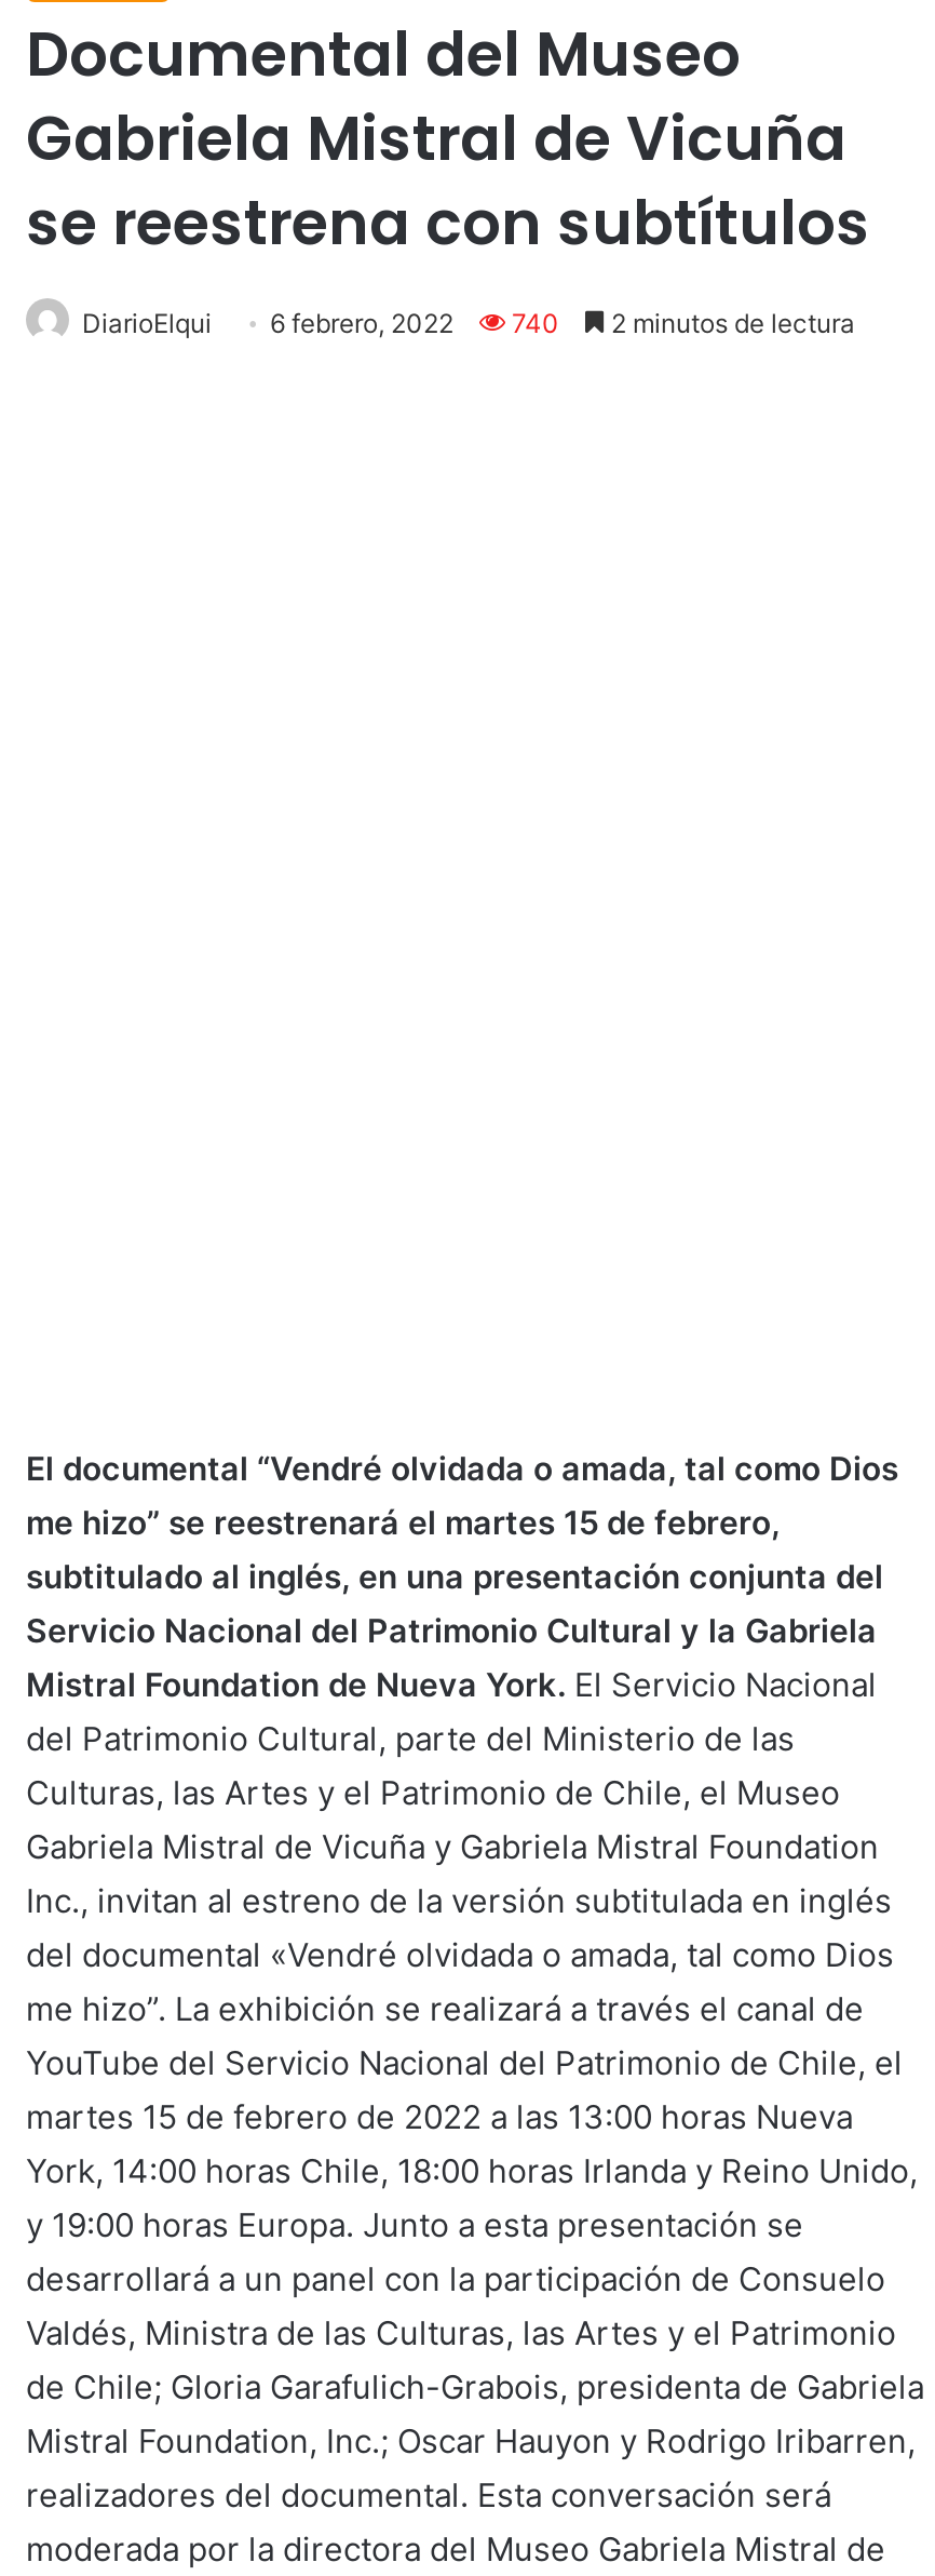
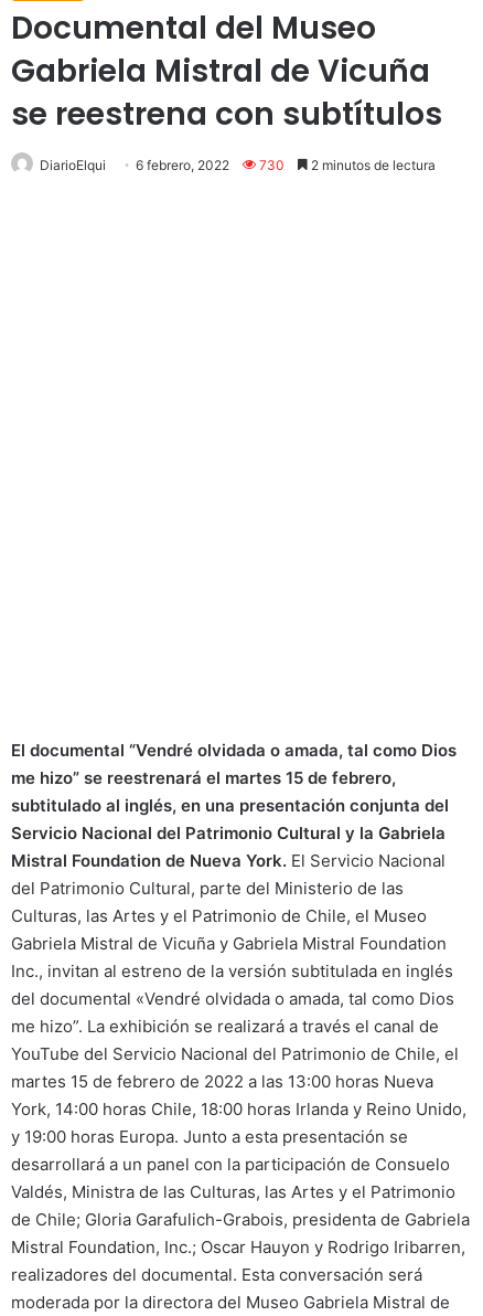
- DiarioElqui 6 febrero, 2022 740 2 minutos de lectura
+ DiarioElqui 6 febrero, 2022 730 2 minutos de lectura
